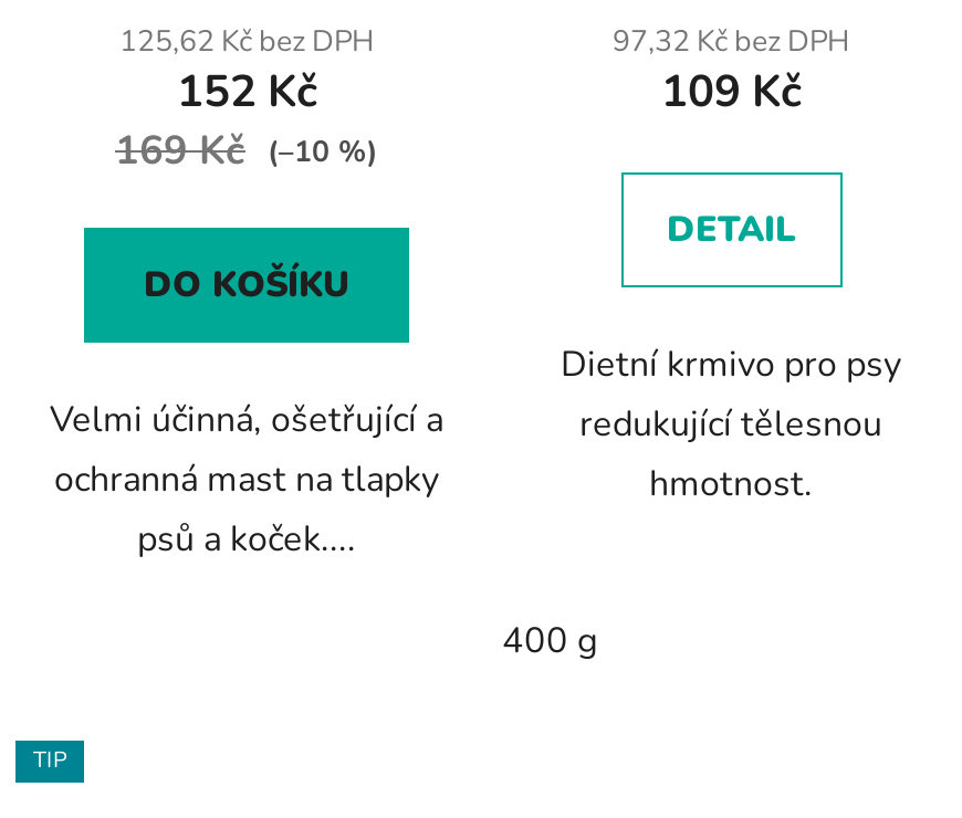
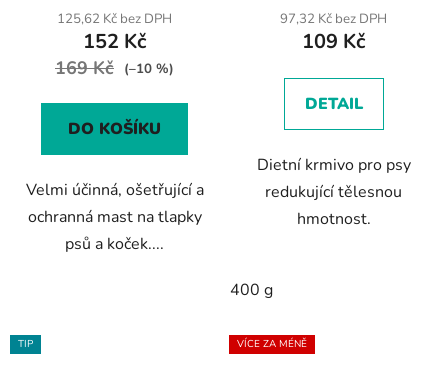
+ VÍCE ZA MÉNĚ
